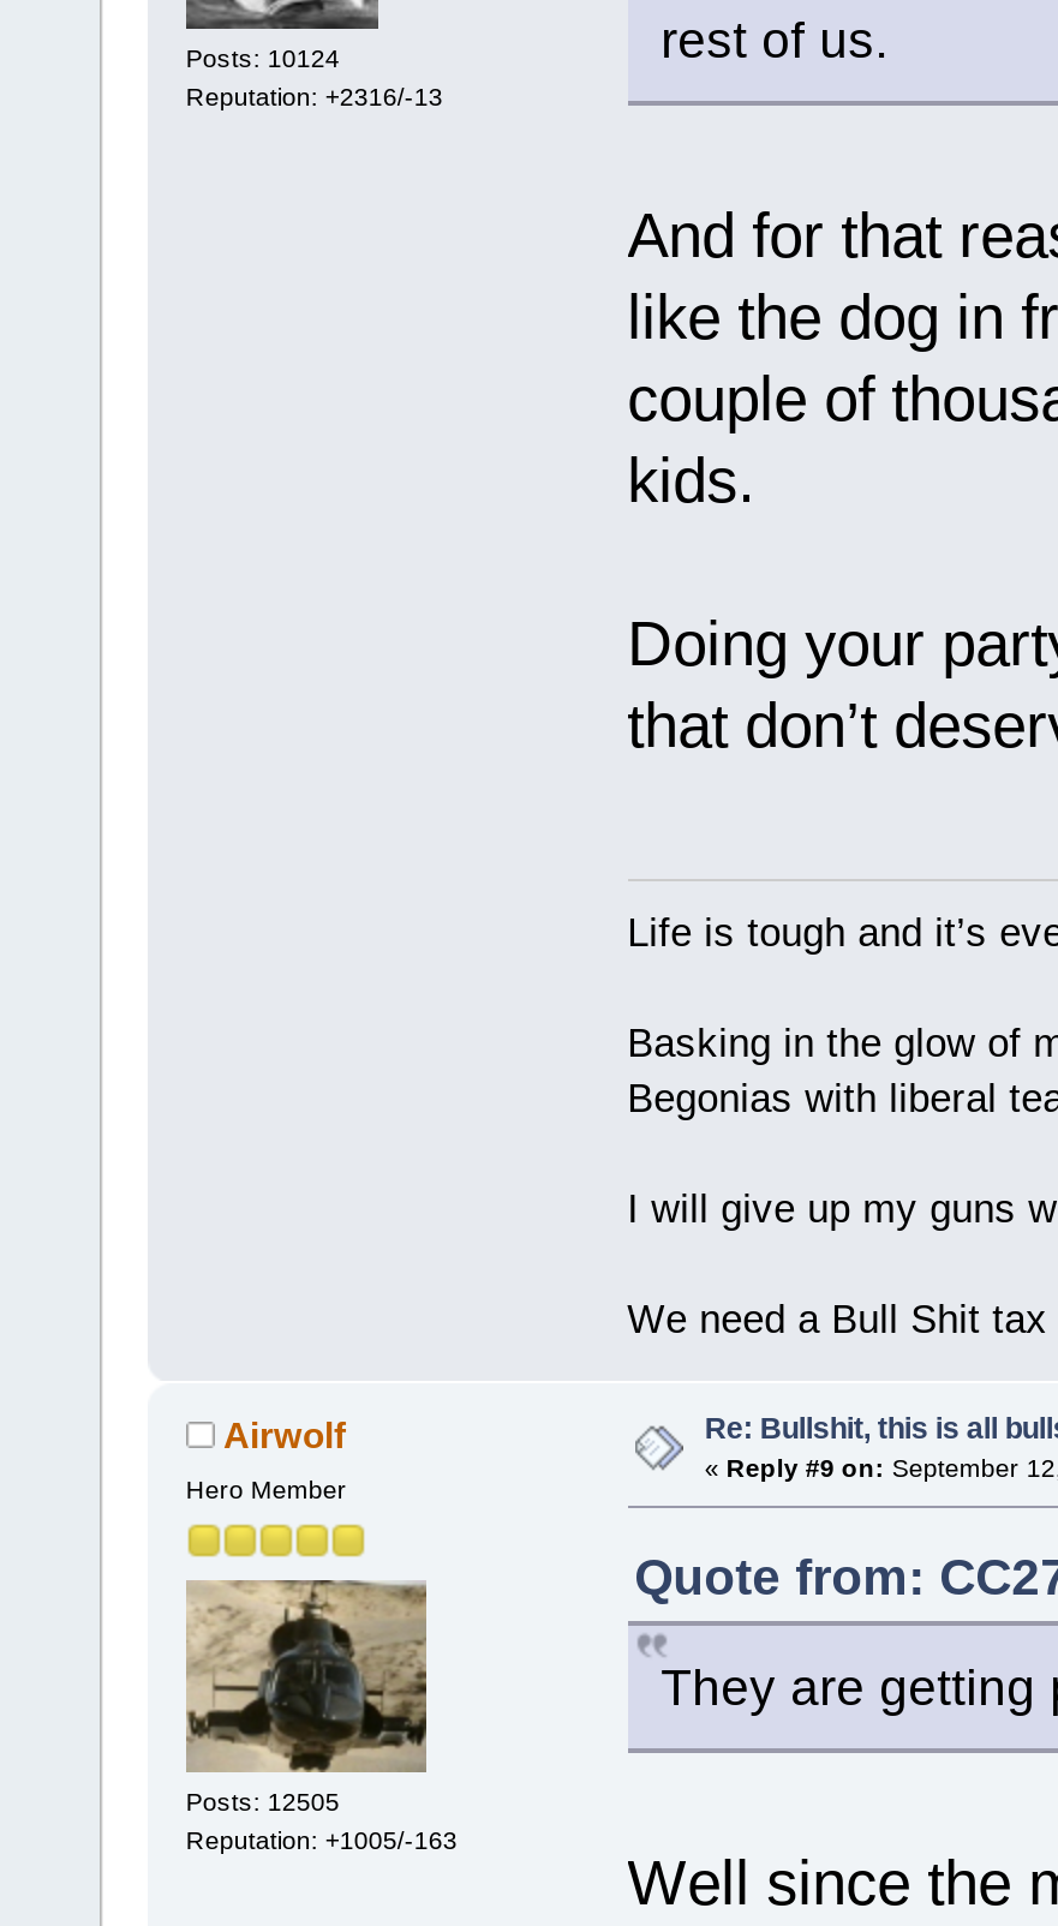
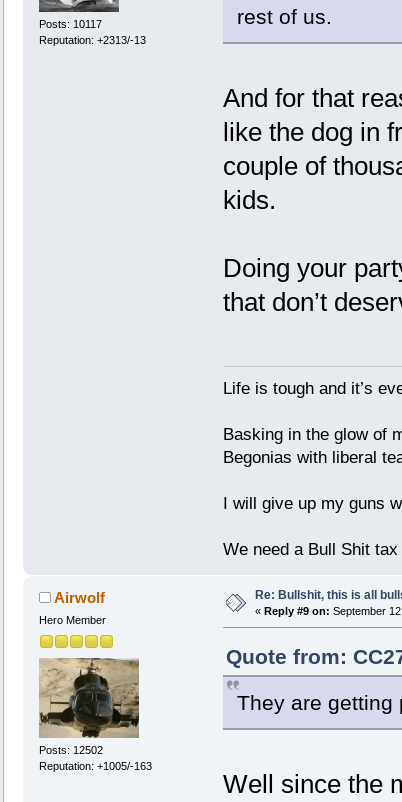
- Posts: 10124
+ Posts: 10117

- Reputation: +2316/-13
+ Reputation: +2313/-13

- Posts: 12505
+ Posts: 12502
